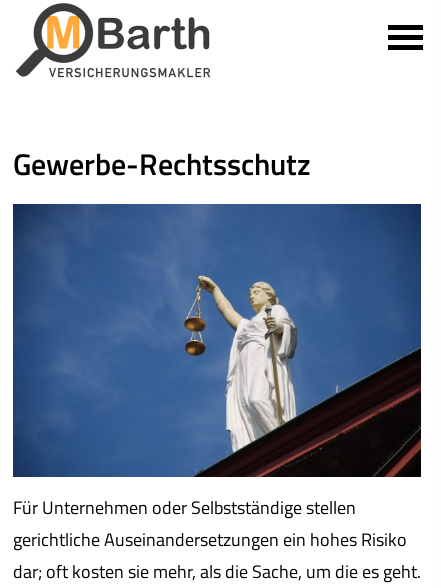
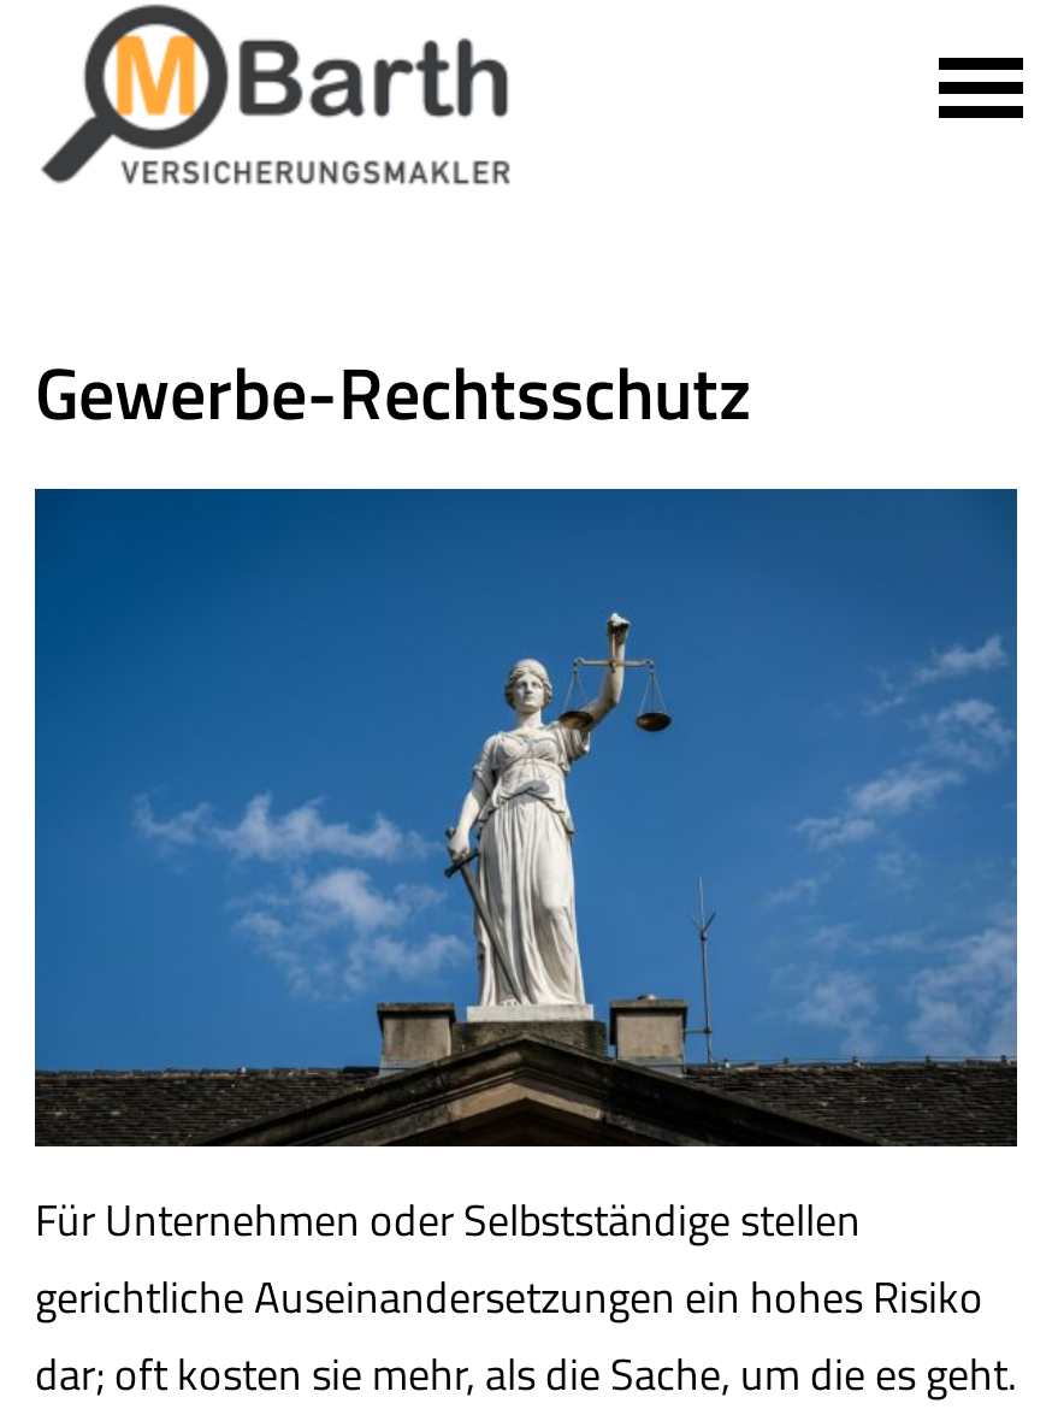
- [image]
+ [image]
